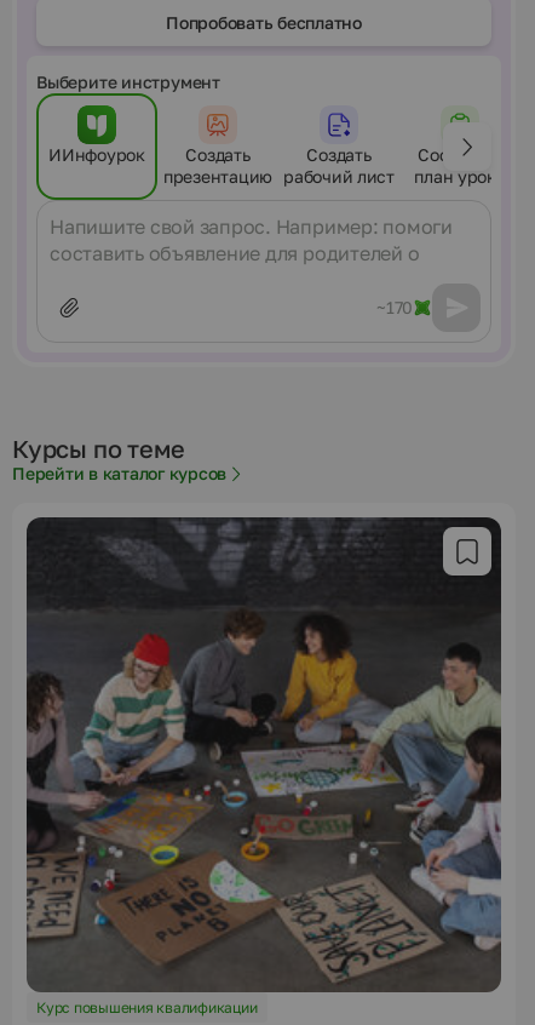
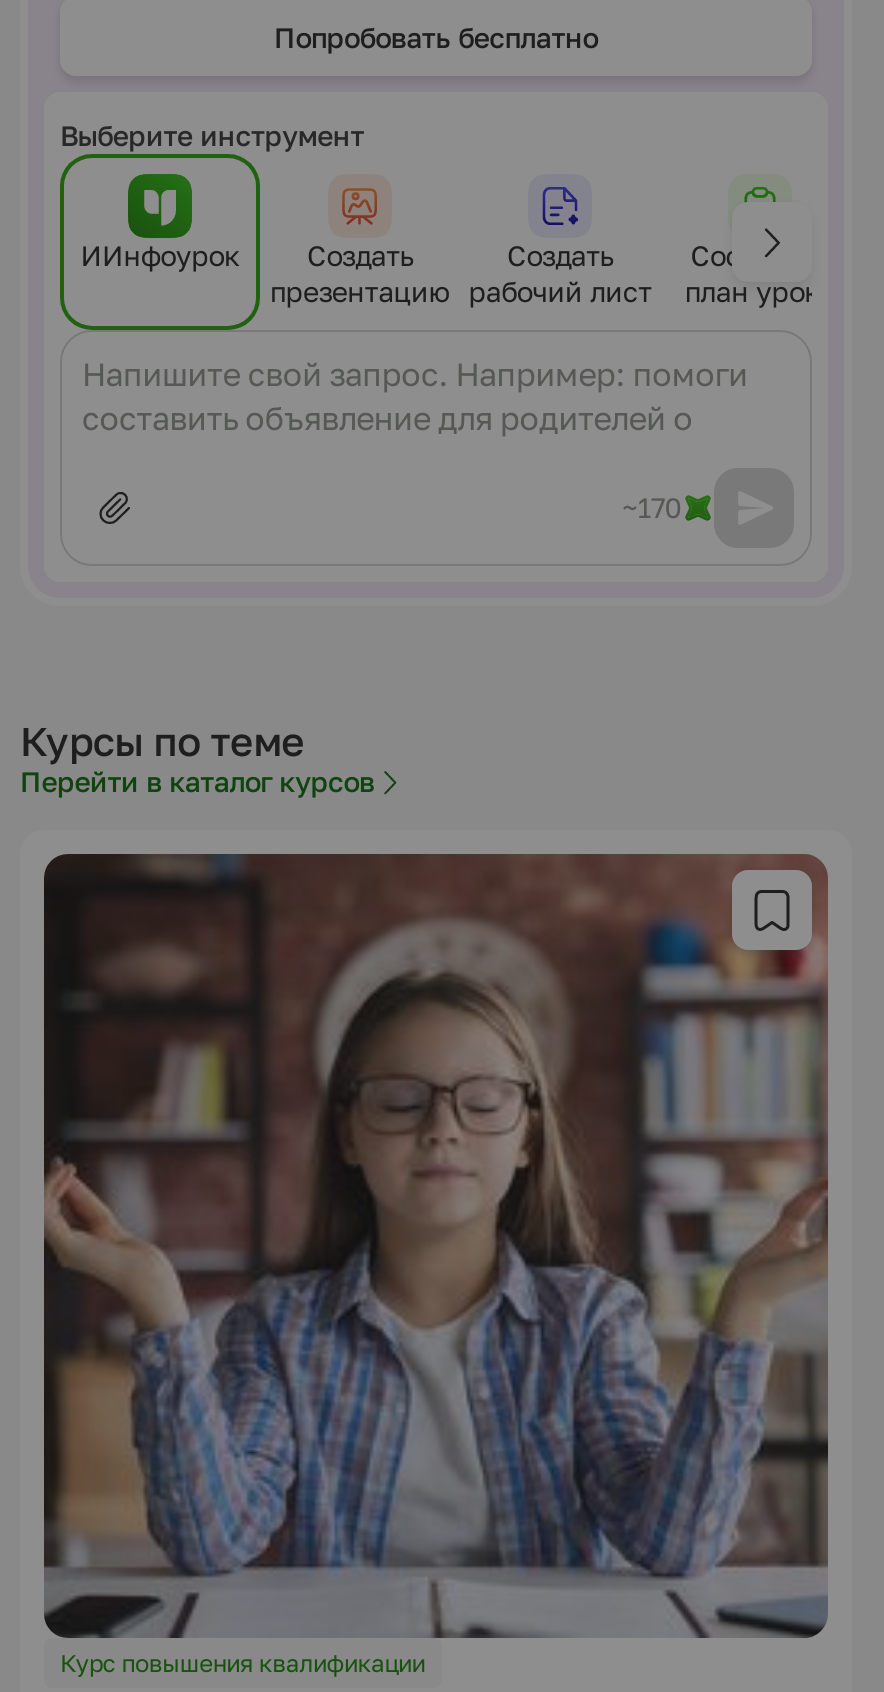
- [image]
+ [image]
